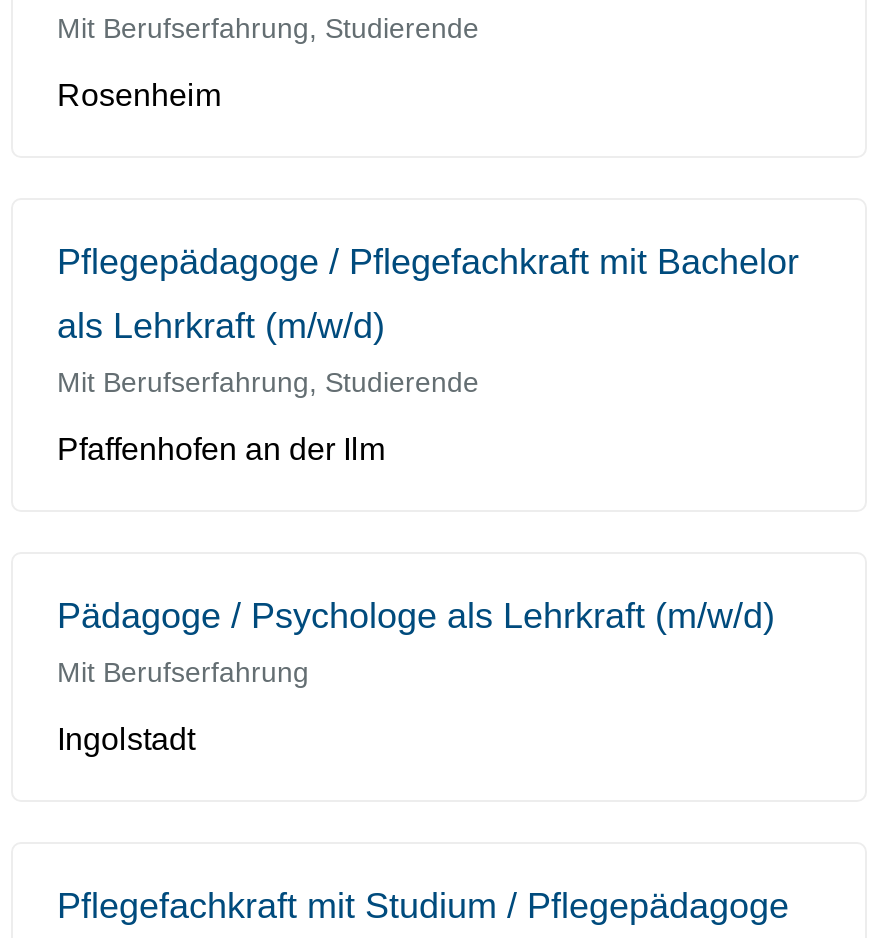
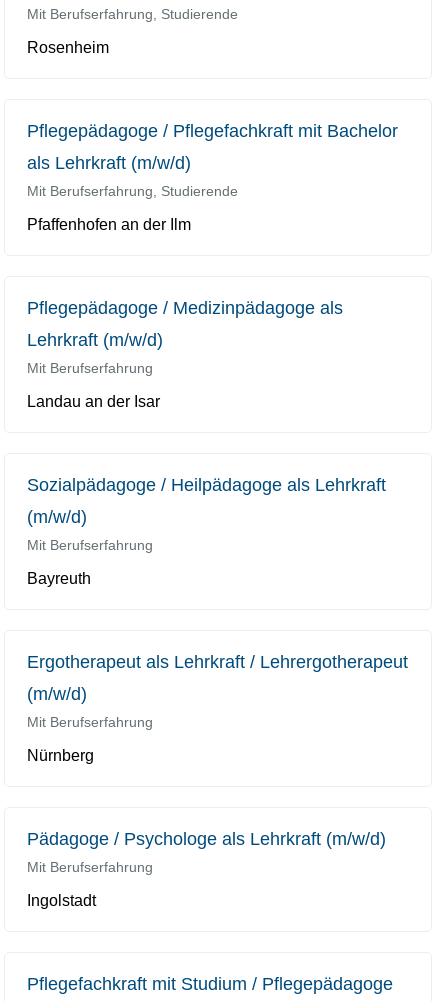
+ Pflegepädagoge / Medizinpädagoge als
+ Lehrkraft (m/w/d)
+ Mit Berufserfahrung
+ Landau an der Isar

+ Sozialpädagoge / Heilpädagoge als Lehrkraft
+ (m/w/d)
+ Mit Berufserfahrung
+ Bayreuth

+ Ergotherapeut als Lehrkraft / Lehrergotherapeut
+ (m/w/d)
+ Mit Berufserfahrung
+ Nürnberg
